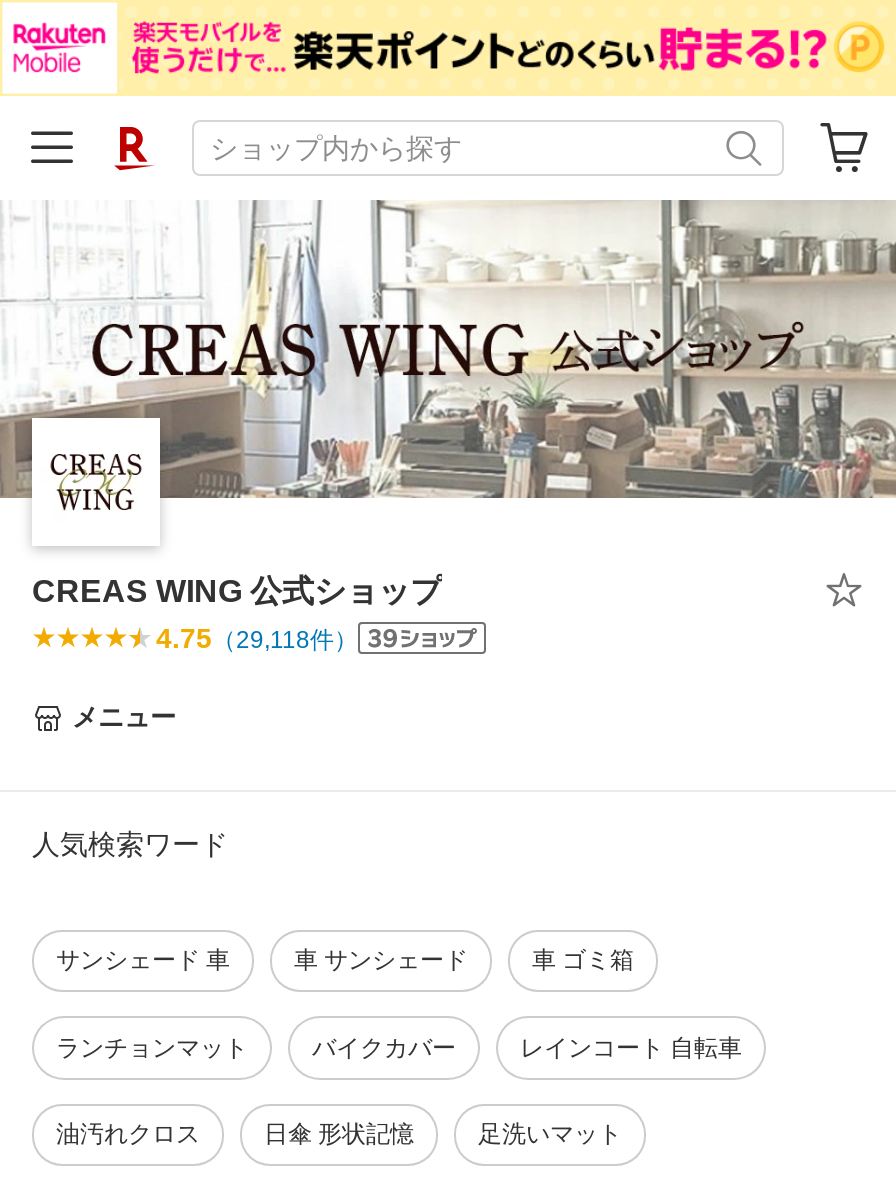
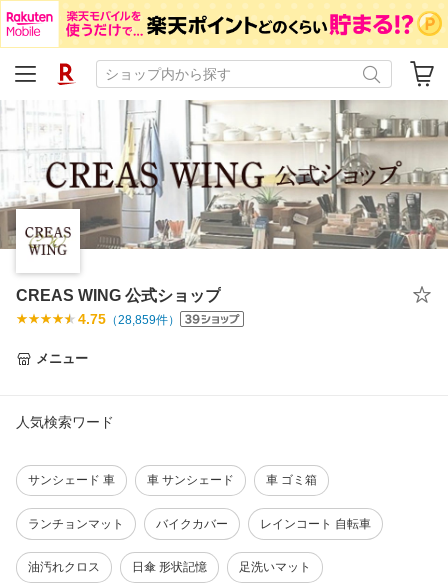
- 4.75（29,118件）
+ 4.75（28,859件）
